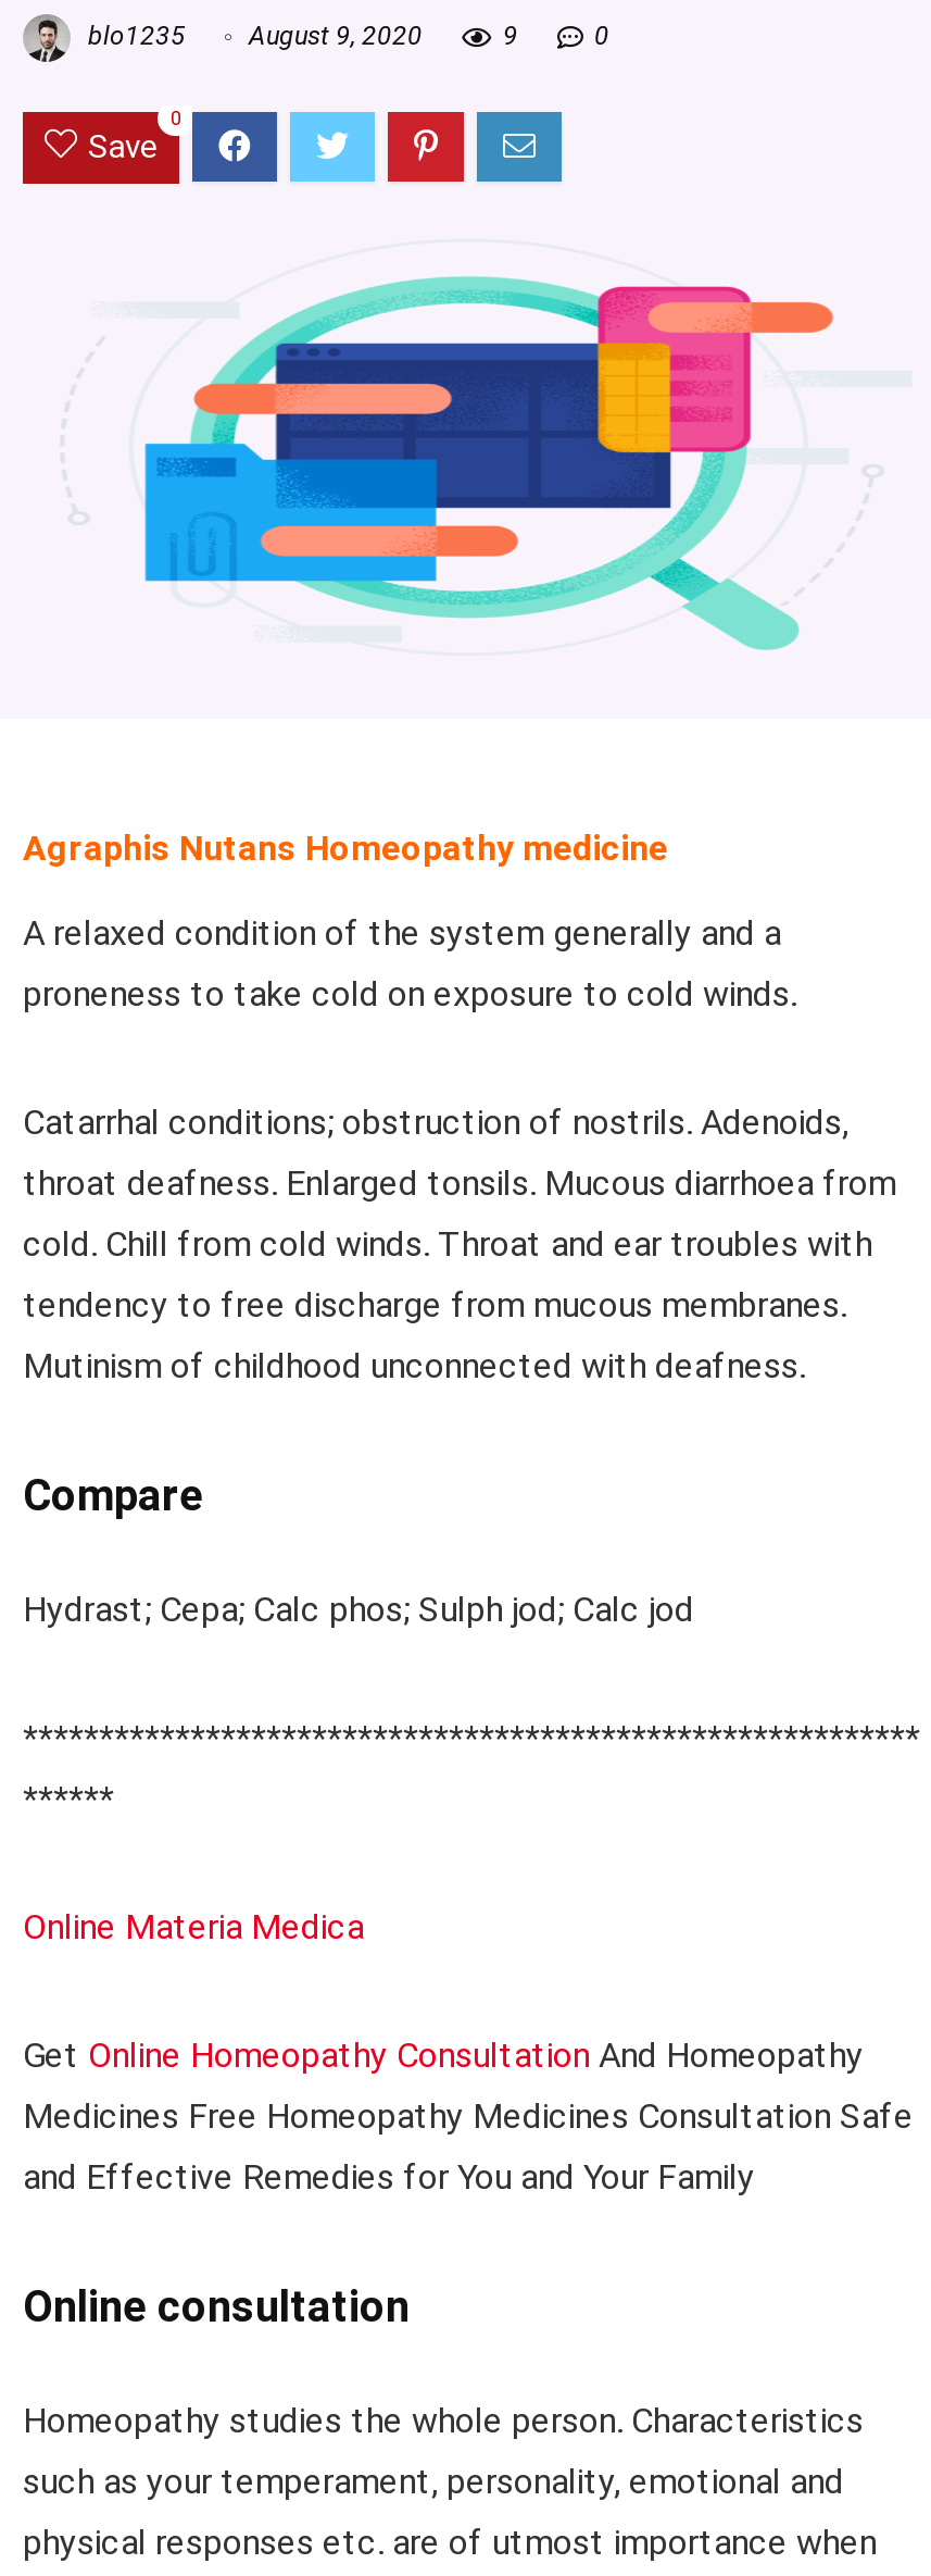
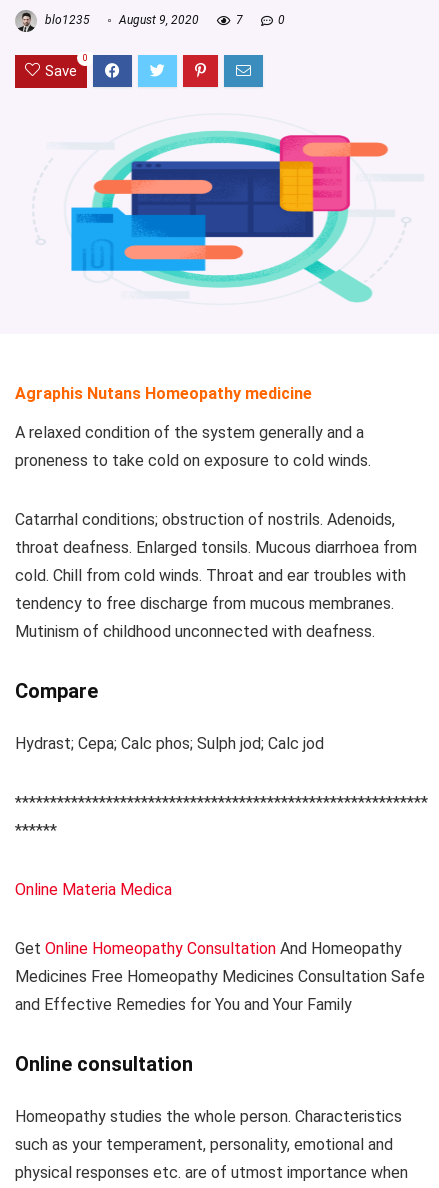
- 9
+ 7
